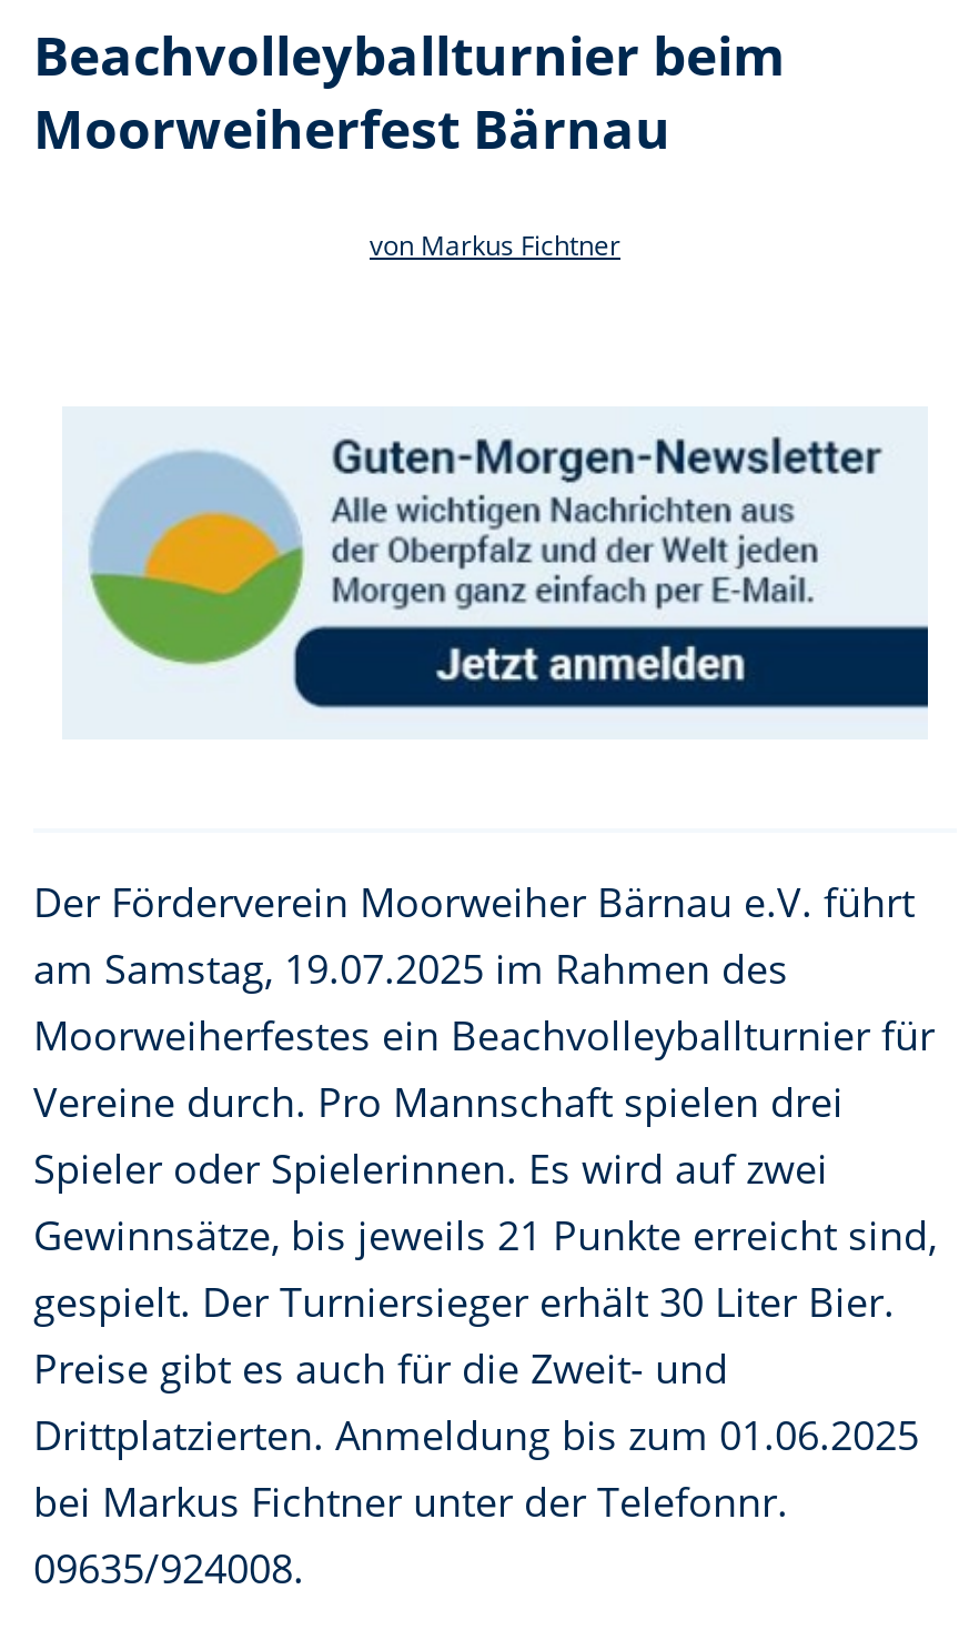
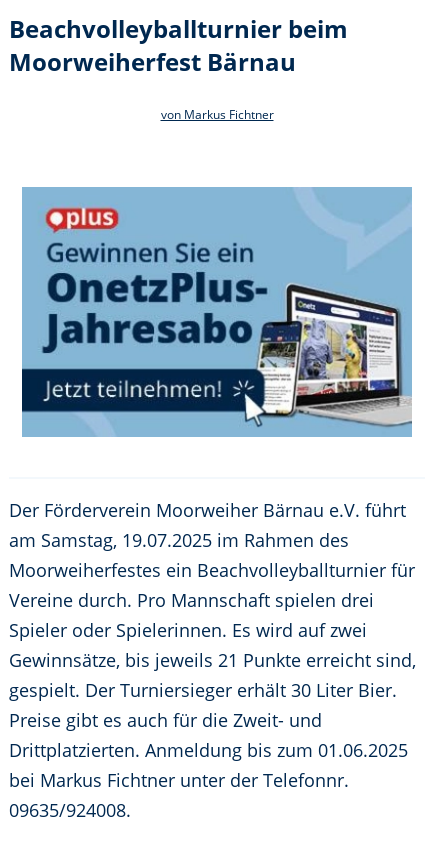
- [image]
+ [image]
